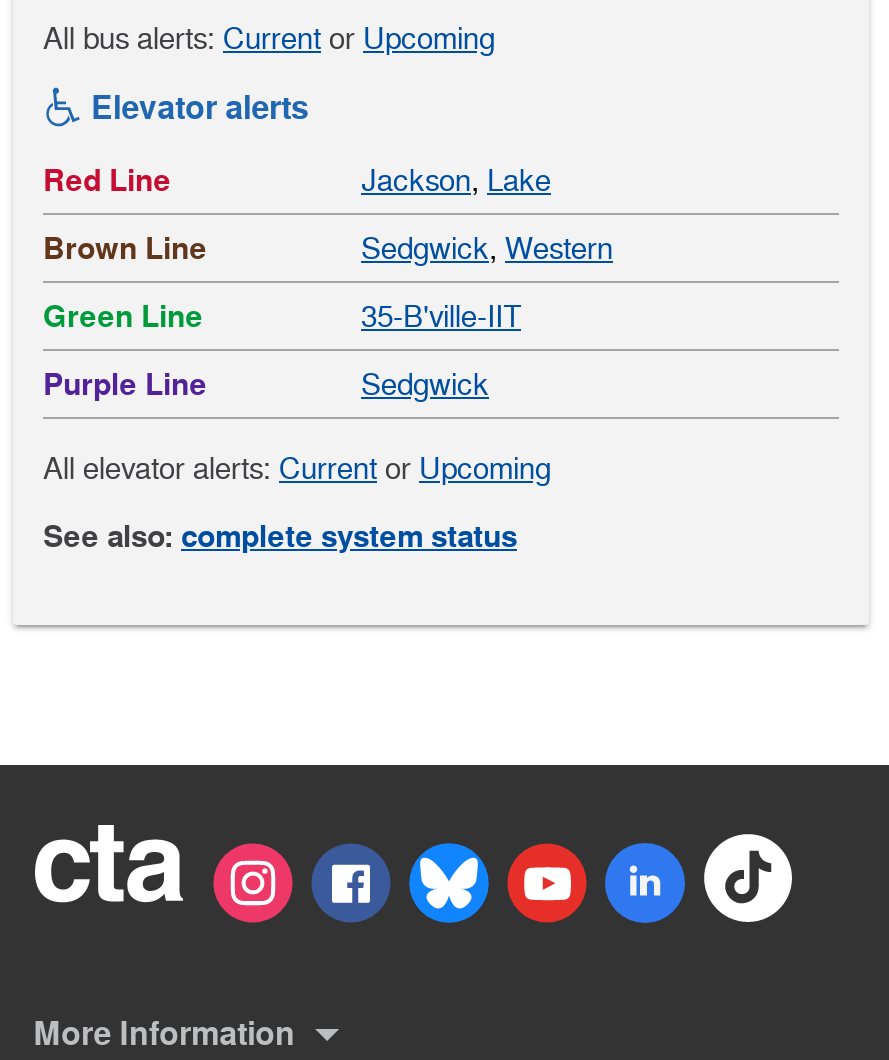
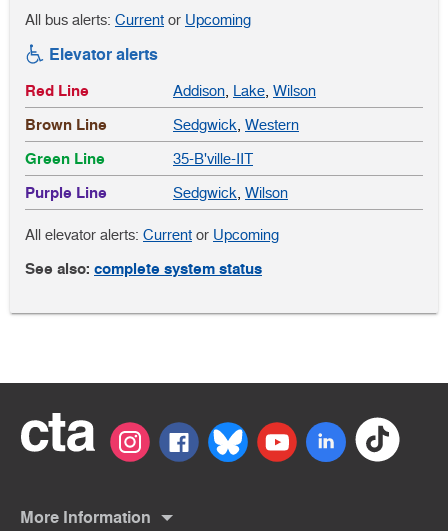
- Jackson, Lake
+ Addison, Lake, Wilson

- Sedgwick
+ Sedgwick, Wilson
